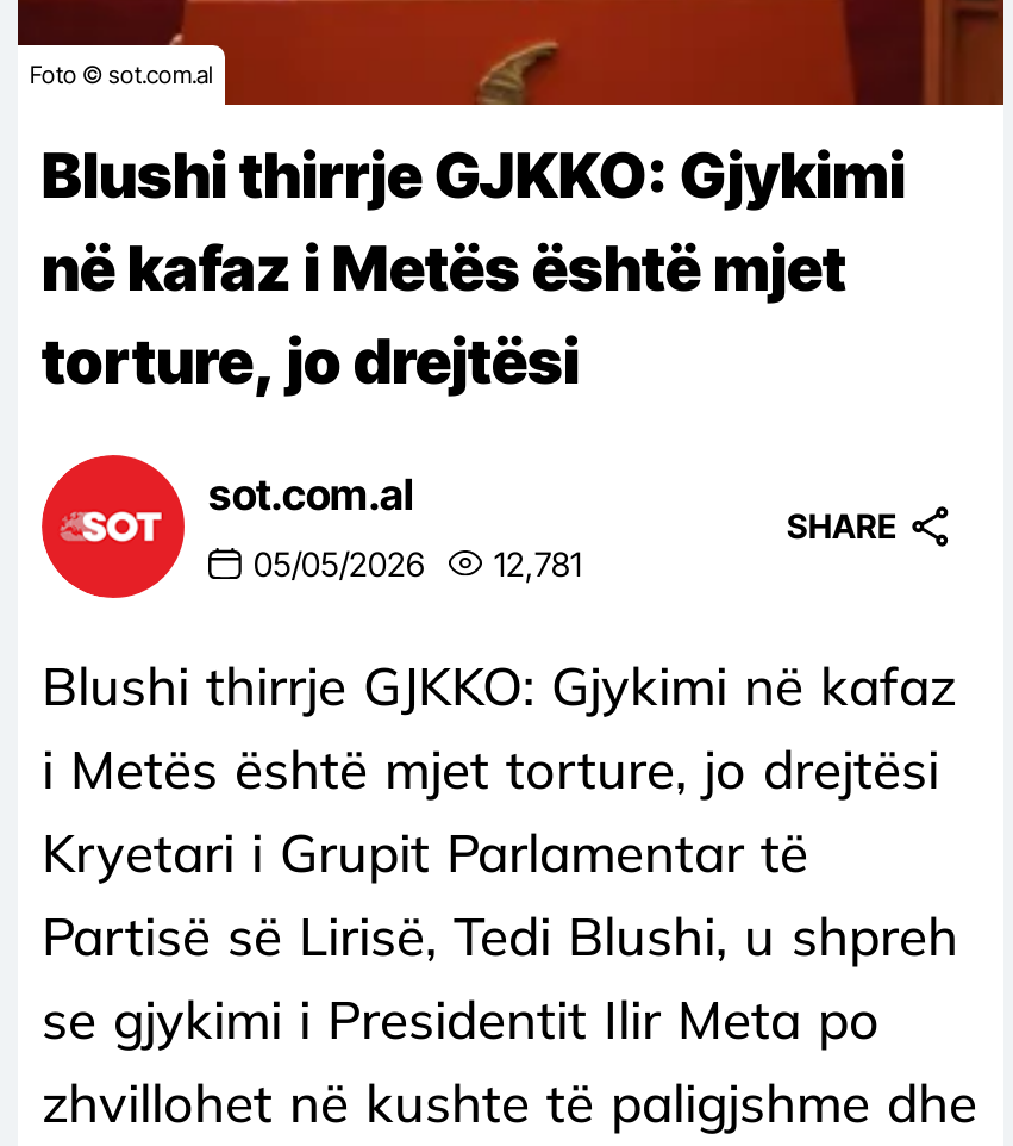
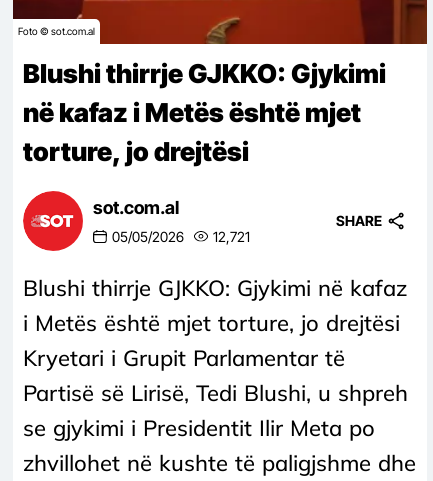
- 05/05/2026 12,781
+ 05/05/2026 12,721
